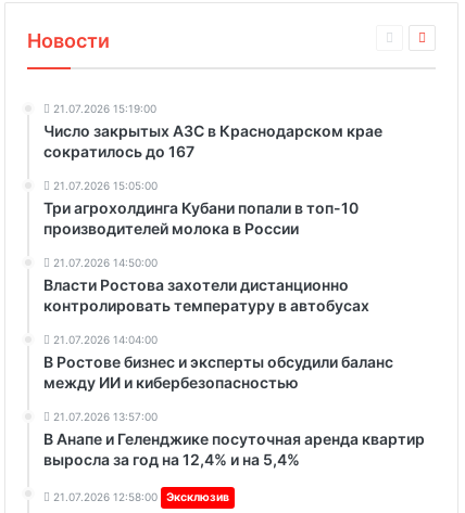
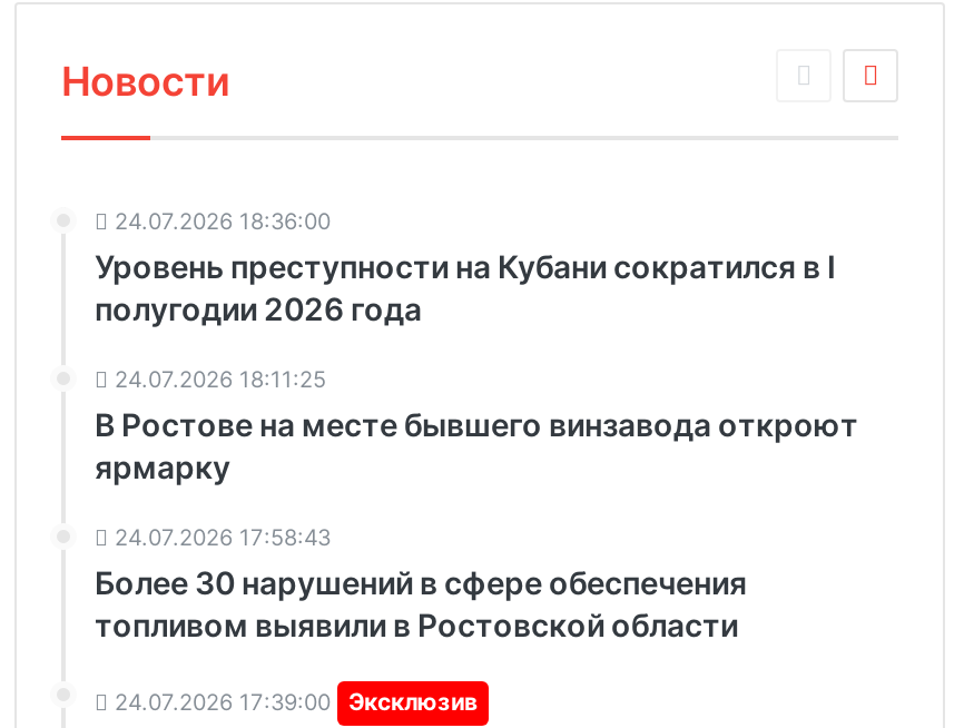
- 21.07.2026 15:19:00
- Число закрытых АЗС в Краснодарском крае
- сократилось до 167
- 21.07.2026 15:05:00
- Три агрохолдинга Кубани попали в топ-10
- производителей молока в России
- 21.07.2026 14:50:00
- Власти Ростова захотели дистанционно
- контролировать температуру в автобусах
- 21.07.2026 14:04:00
- В Ростове бизнес и эксперты обсудили баланс
- между ИИ и кибербезопасностью
- 21.07.2026 13:57:00
- В Анапе и Геленджике посуточная аренда квартир
- выросла за год на 12,4% и на 5,4%
- 21.07.2026 12:58:00
+ 24.07.2026 18:36:00
+ Уровень преступности на Кубани сократился в I
+ полугодии 2026 года
+ 24.07.2026 18:11:25
+ В Ростове на месте бывшего винзавода откроют
+ ярмарку
+ 24.07.2026 17:58:43
+ Более 30 нарушений в сфере обеспечения
+ топливом выявили в Ростовской области
+ 24.07.2026 17:39:00
